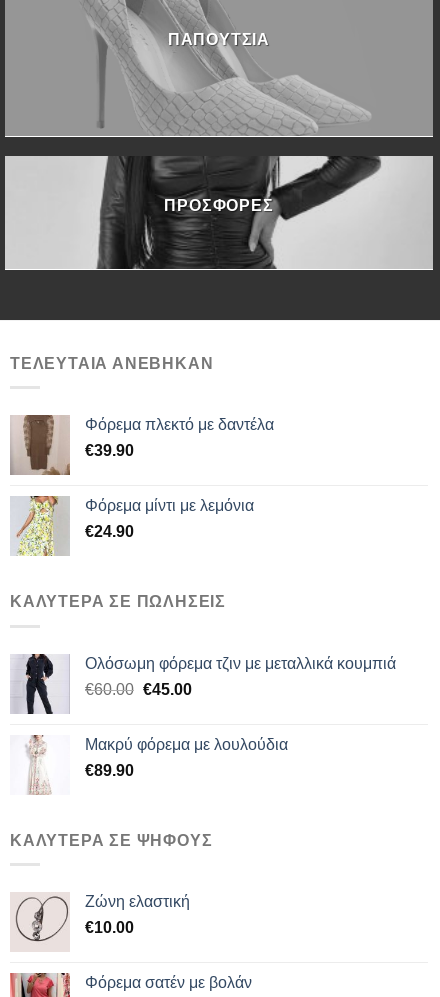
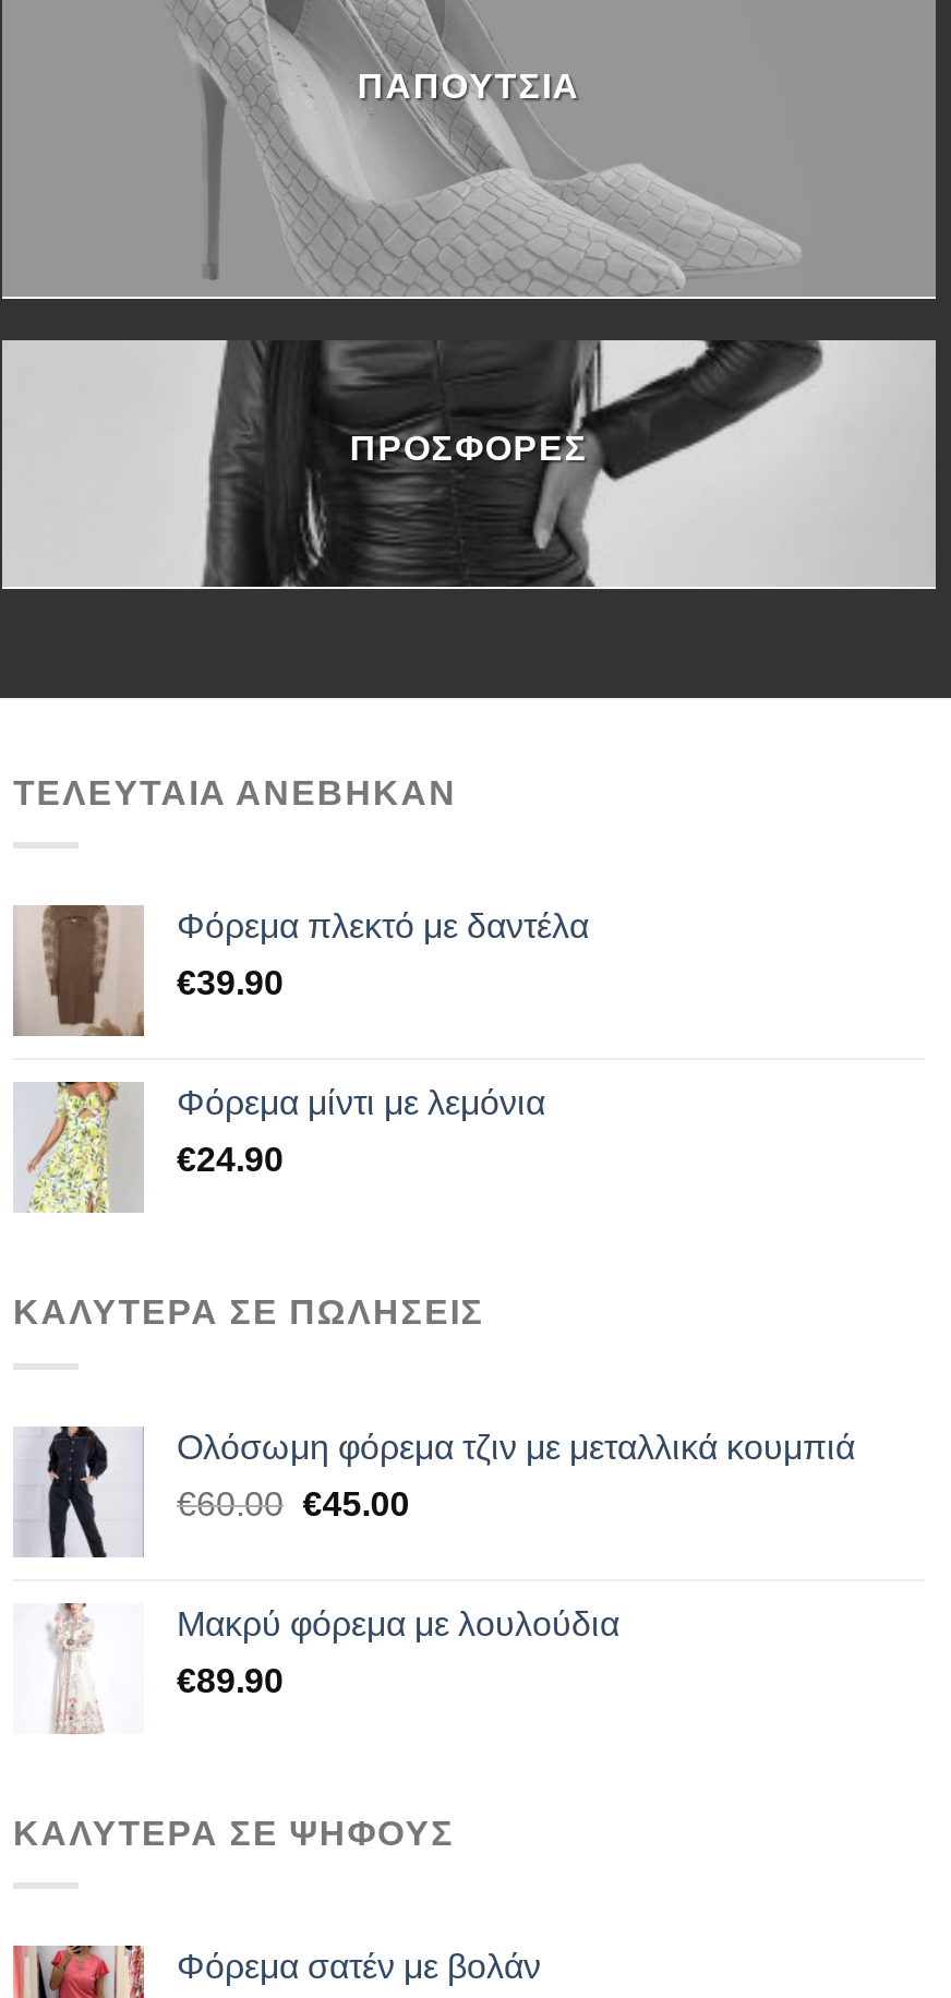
- [image]
- Ζώνη ελαστική
- €10.00
